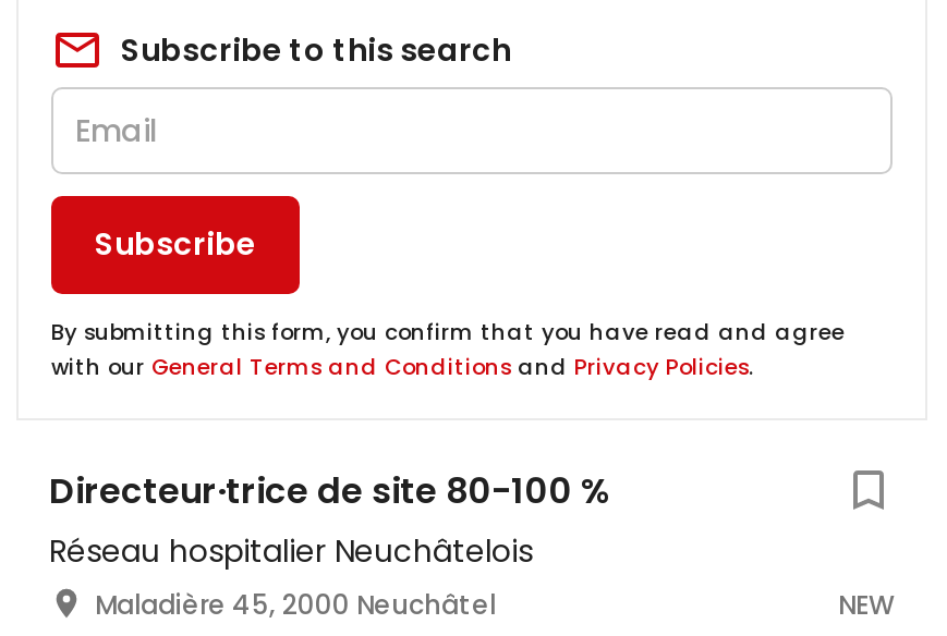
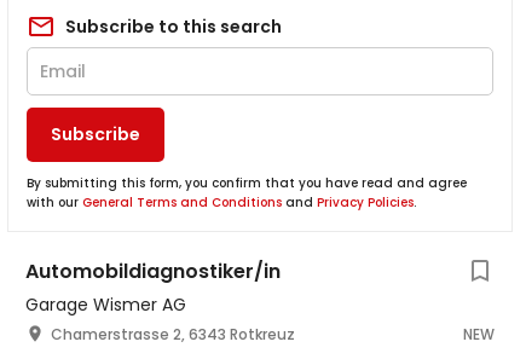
- Directeur·trice de site 80-100 %
- Réseau hospitalier Neuchâtelois
- Maladière 45, 2000 Neuchâtel
+ Automobildiagnostiker/in
+ Garage Wismer AG
+ Chamerstrasse 2, 6343 Rotkreuz
